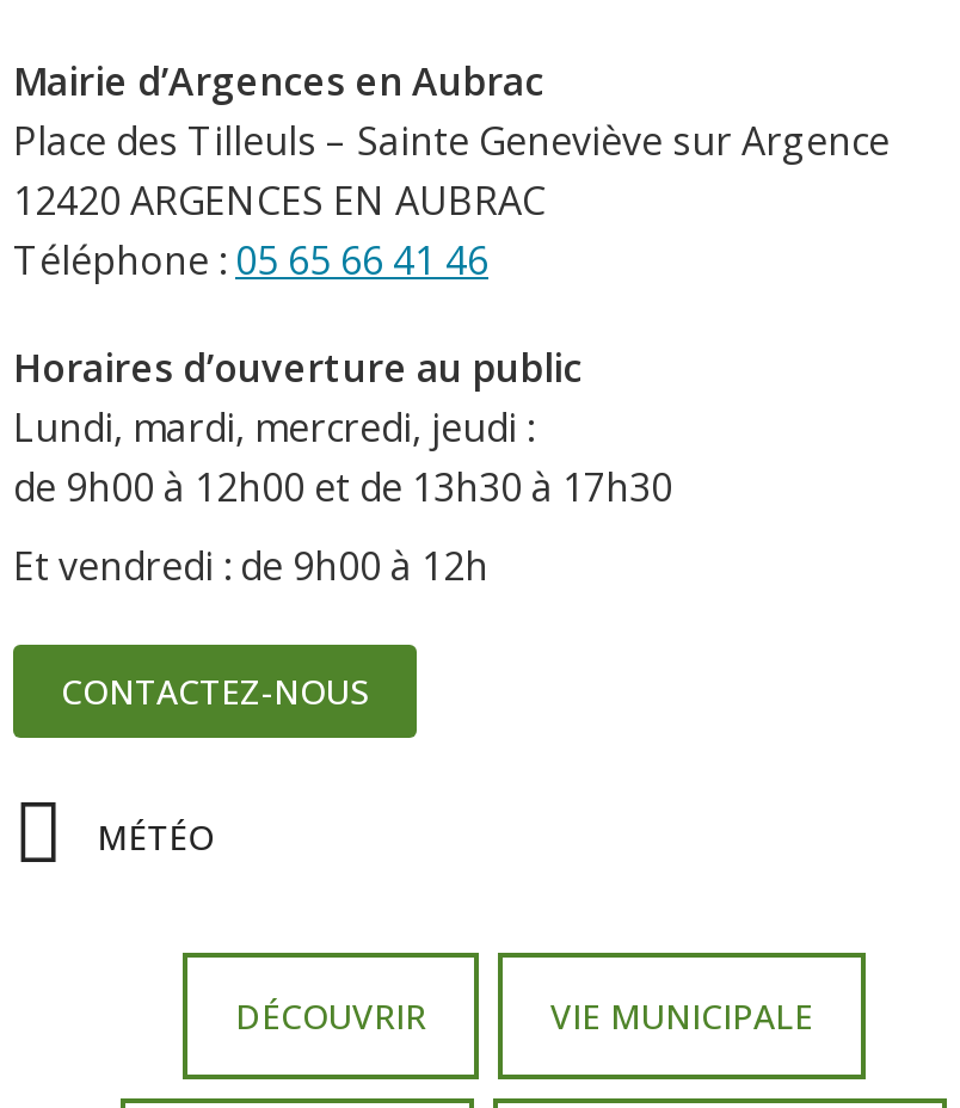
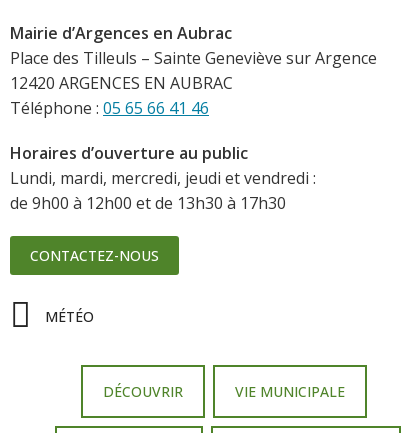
- Lundi, mardi, mercredi, jeudi :
+ Lundi, mardi, mercredi, jeudi et vendredi :

- Et vendredi : de 9h00 à 12h
